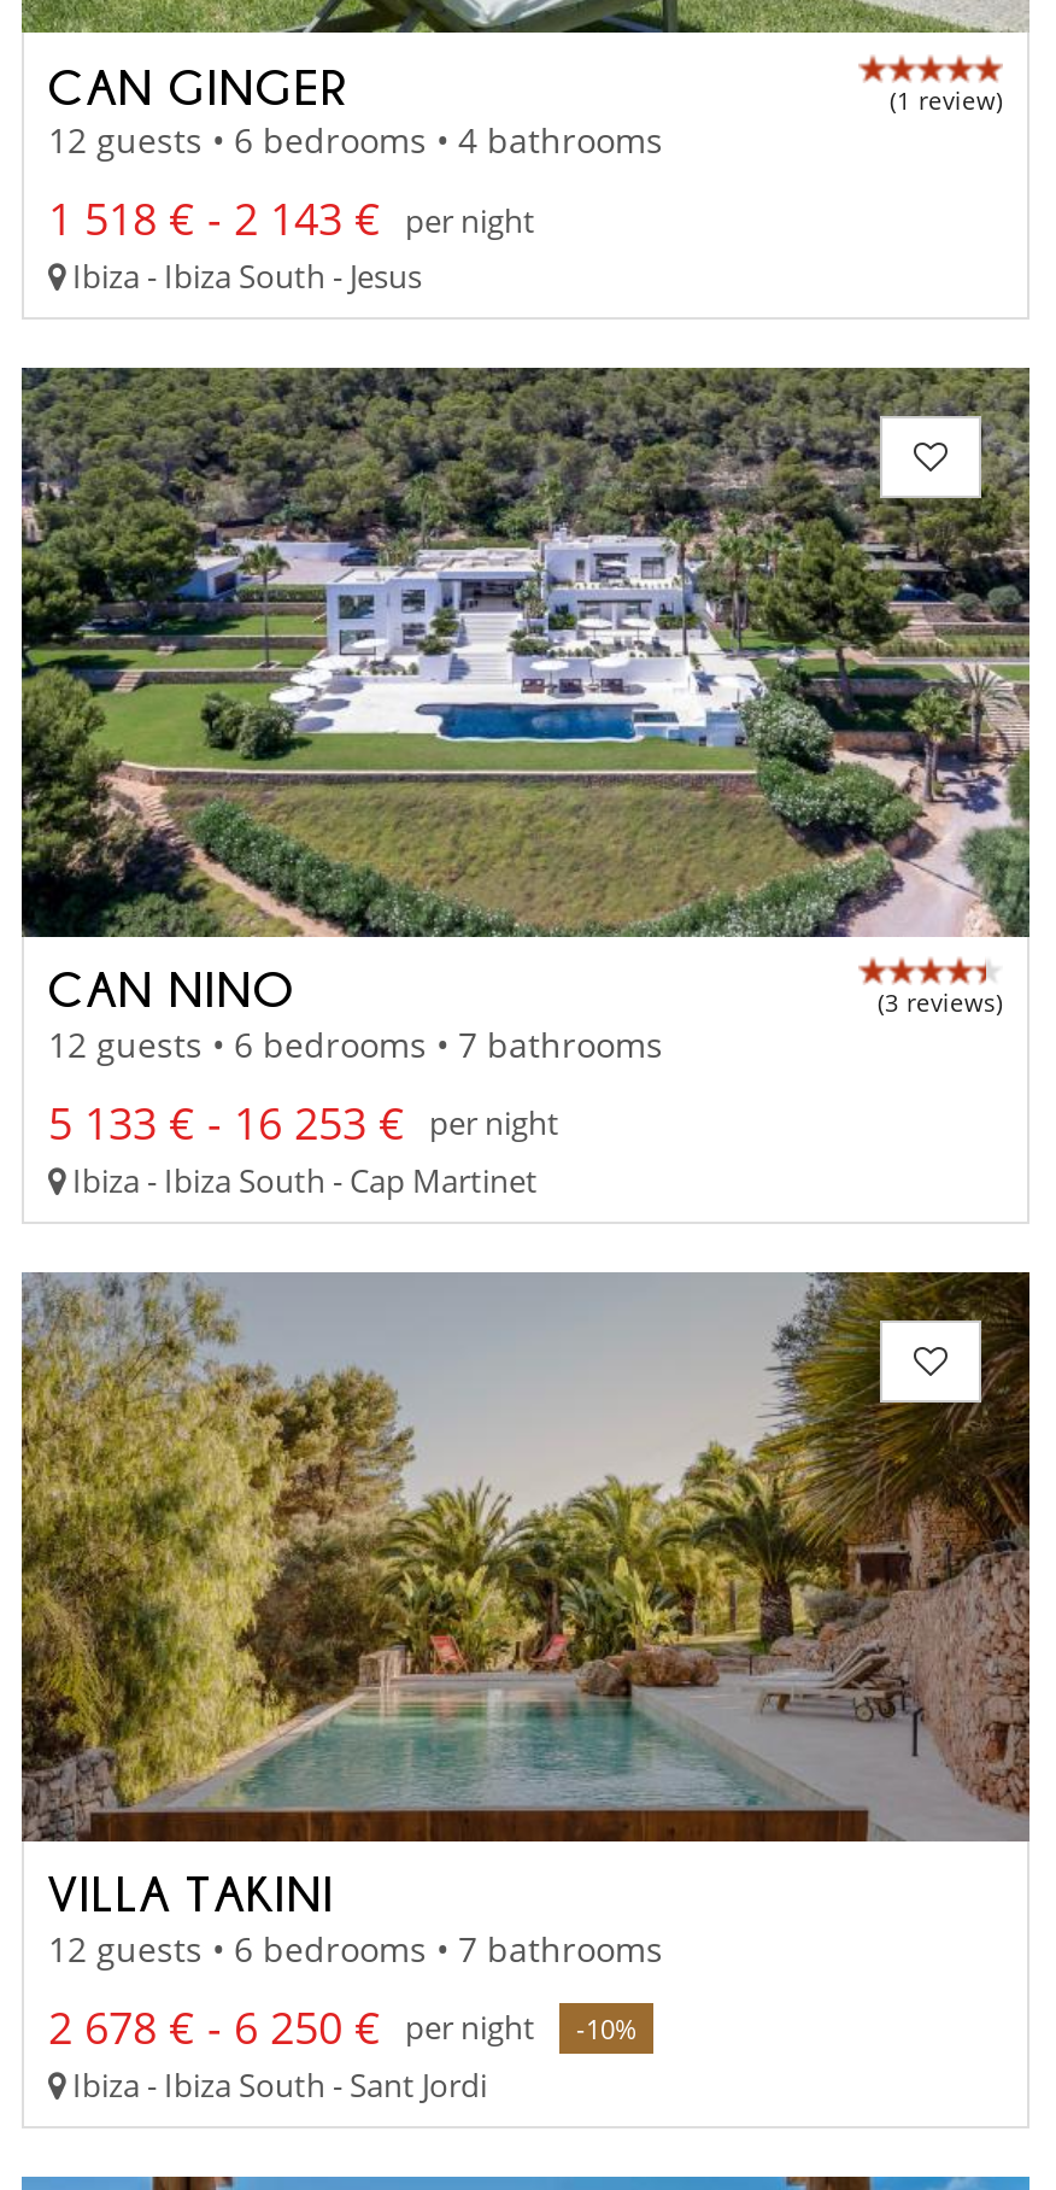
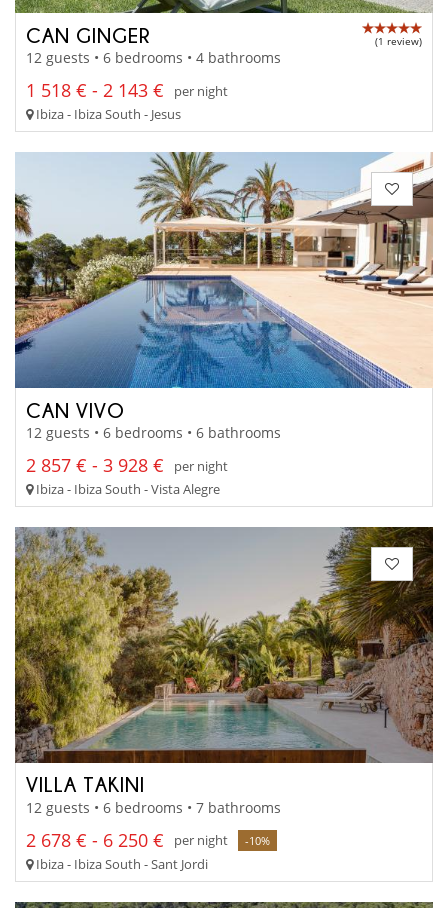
- [image]
- CAN NINO
- (3 reviews)
- 12 guests • 6 bedrooms • 7 bathrooms
+ [image]
+ CAN VIVO
+ 12 guests • 6 bedrooms • 6 bathrooms

- 5 133 € - 16 253 € per night
- Ibiza - Ibiza South - Cap Martinet
+ 2 857 € - 3 928 € per night
+ Ibiza - Ibiza South - Vista Alegre
